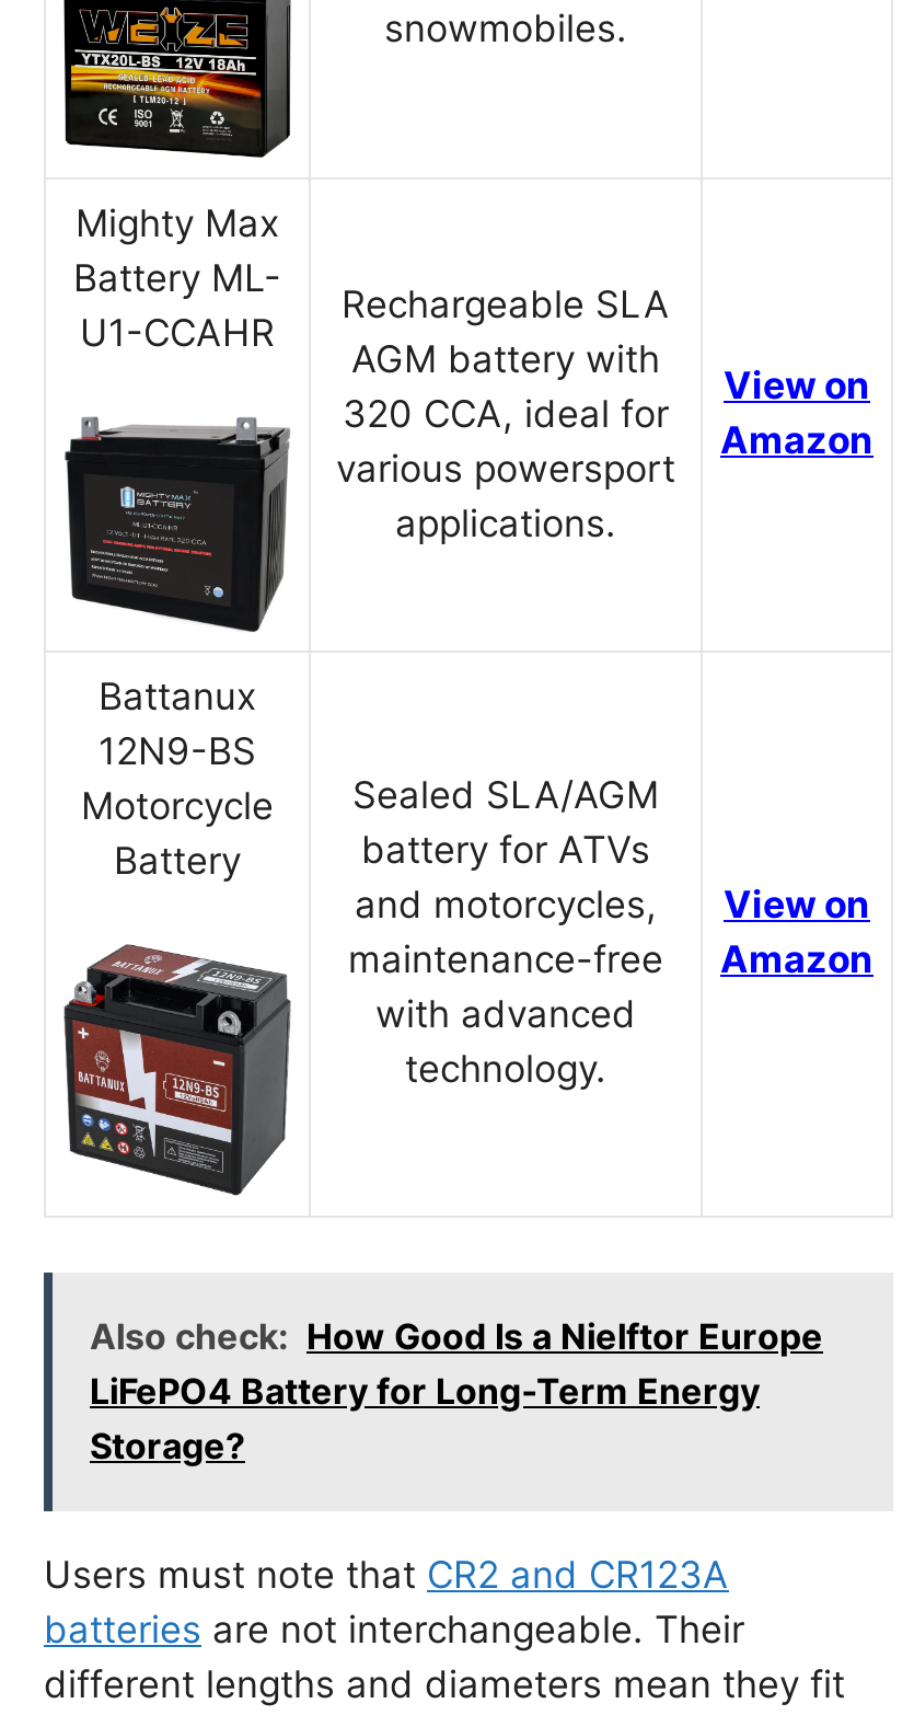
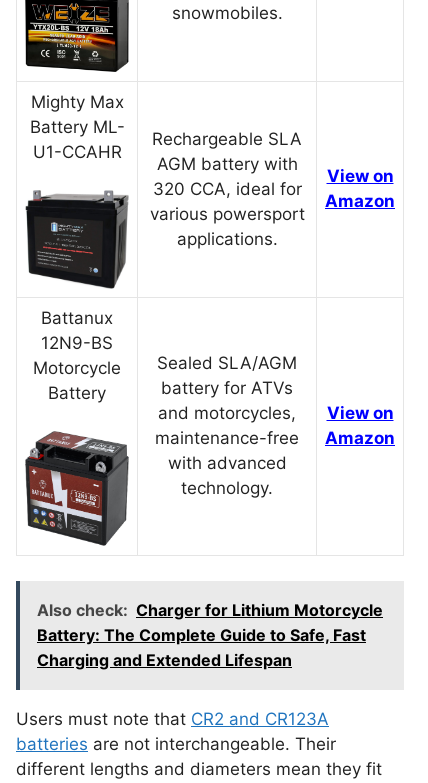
- Also check: How Good Is a Nielftor Europe
- LiFePO4 Battery for Long‑Term Energy
- Storage?
+ Also check: Charger for Lithium Motorcycle
+ Battery: The Complete Guide to Safe, Fast
+ Charging and Extended Lifespan
